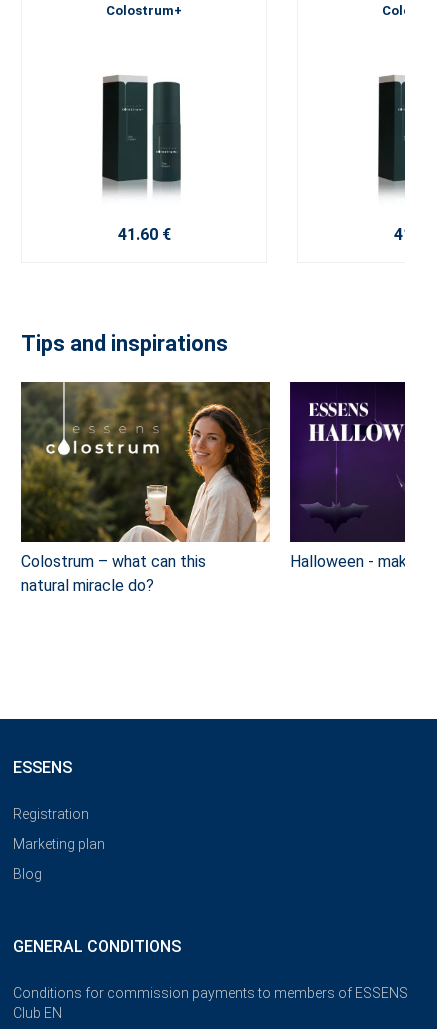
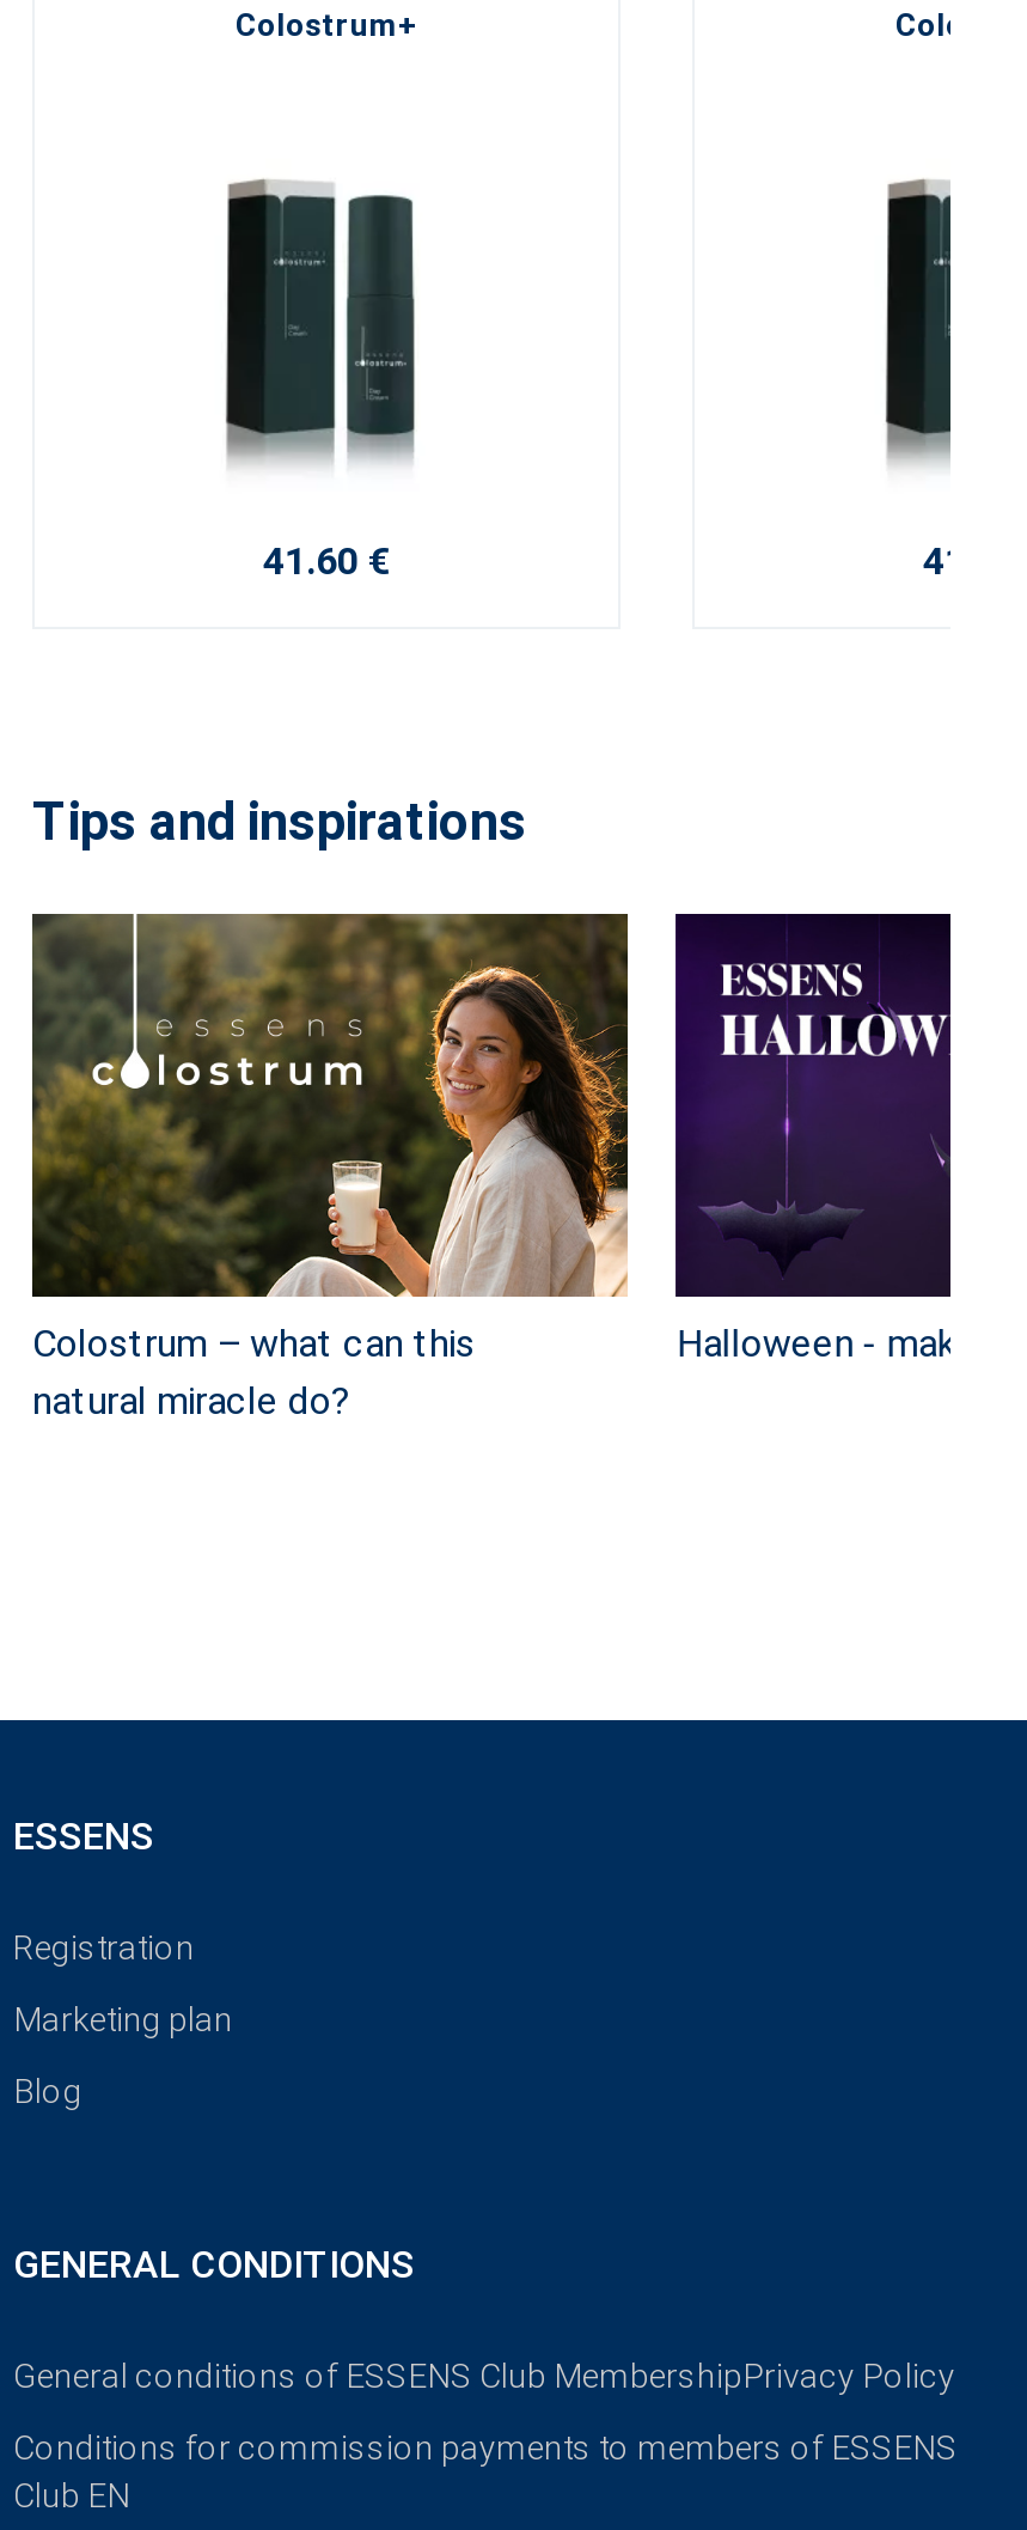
+ General conditions of ESSENS Club MembershipPrivacy Policy
